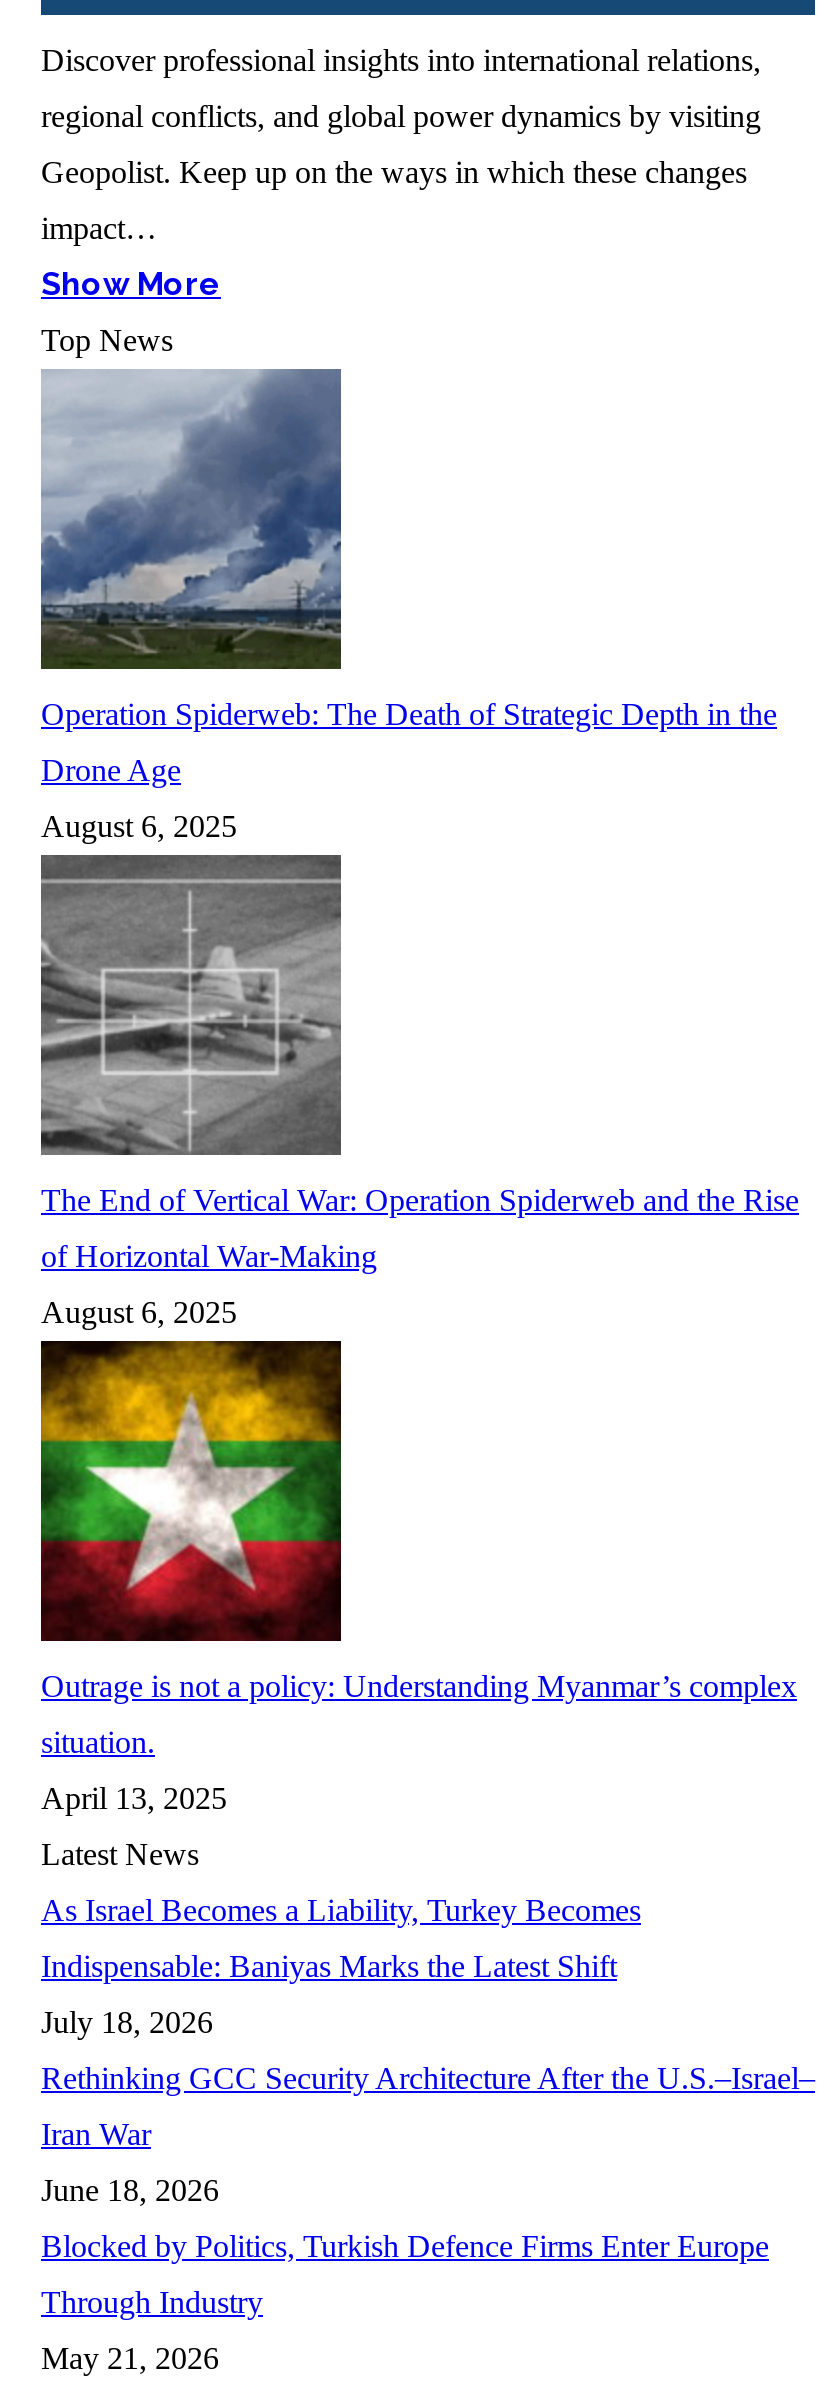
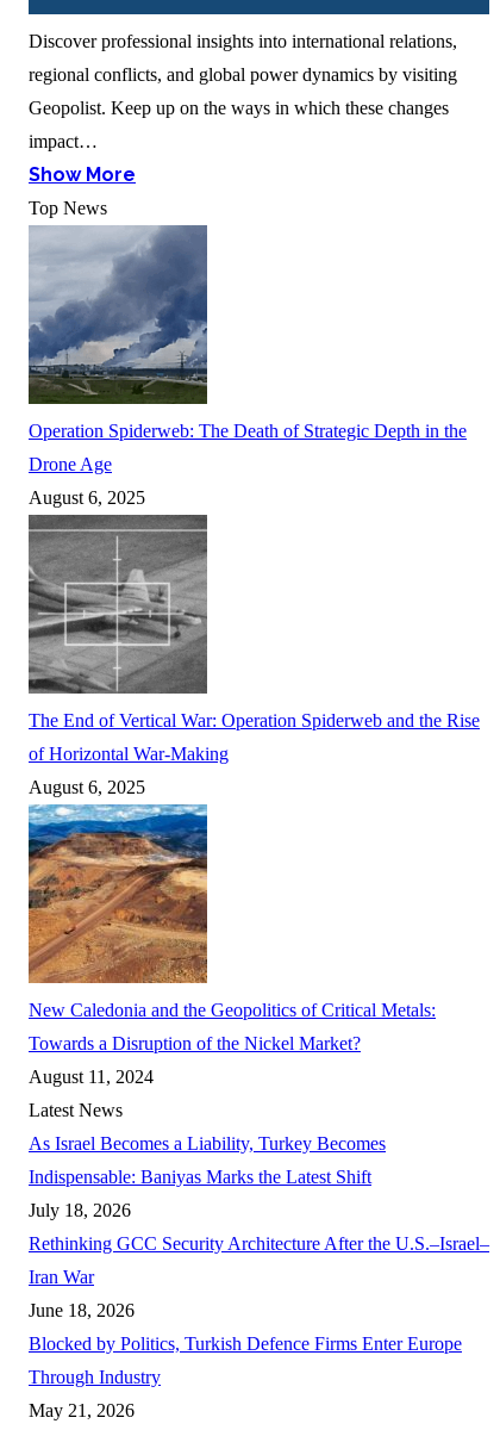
- [image]
- Outrage is not a policy: Understanding Myanmar’s complex
+ [image]
+ New Caledonia and the Geopolitics of Critical Metals:

- situation.
+ Towards a Disruption of the Nickel Market?

- April 13, 2025
+ August 11, 2024
